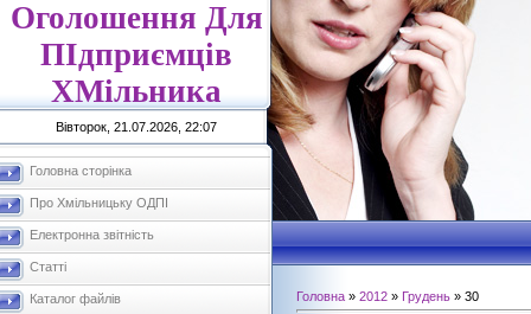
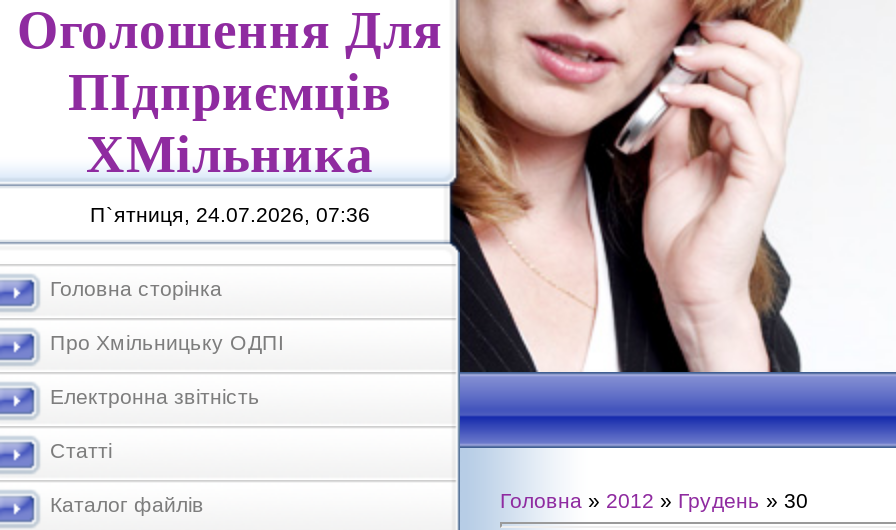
- Вівторок, 21.07.2026, 22:07
+ П`ятниця, 24.07.2026, 07:36
